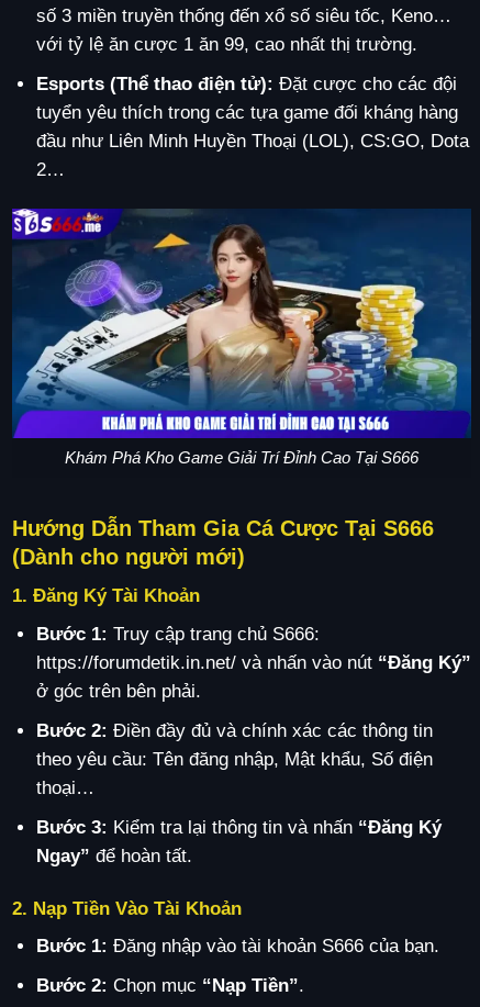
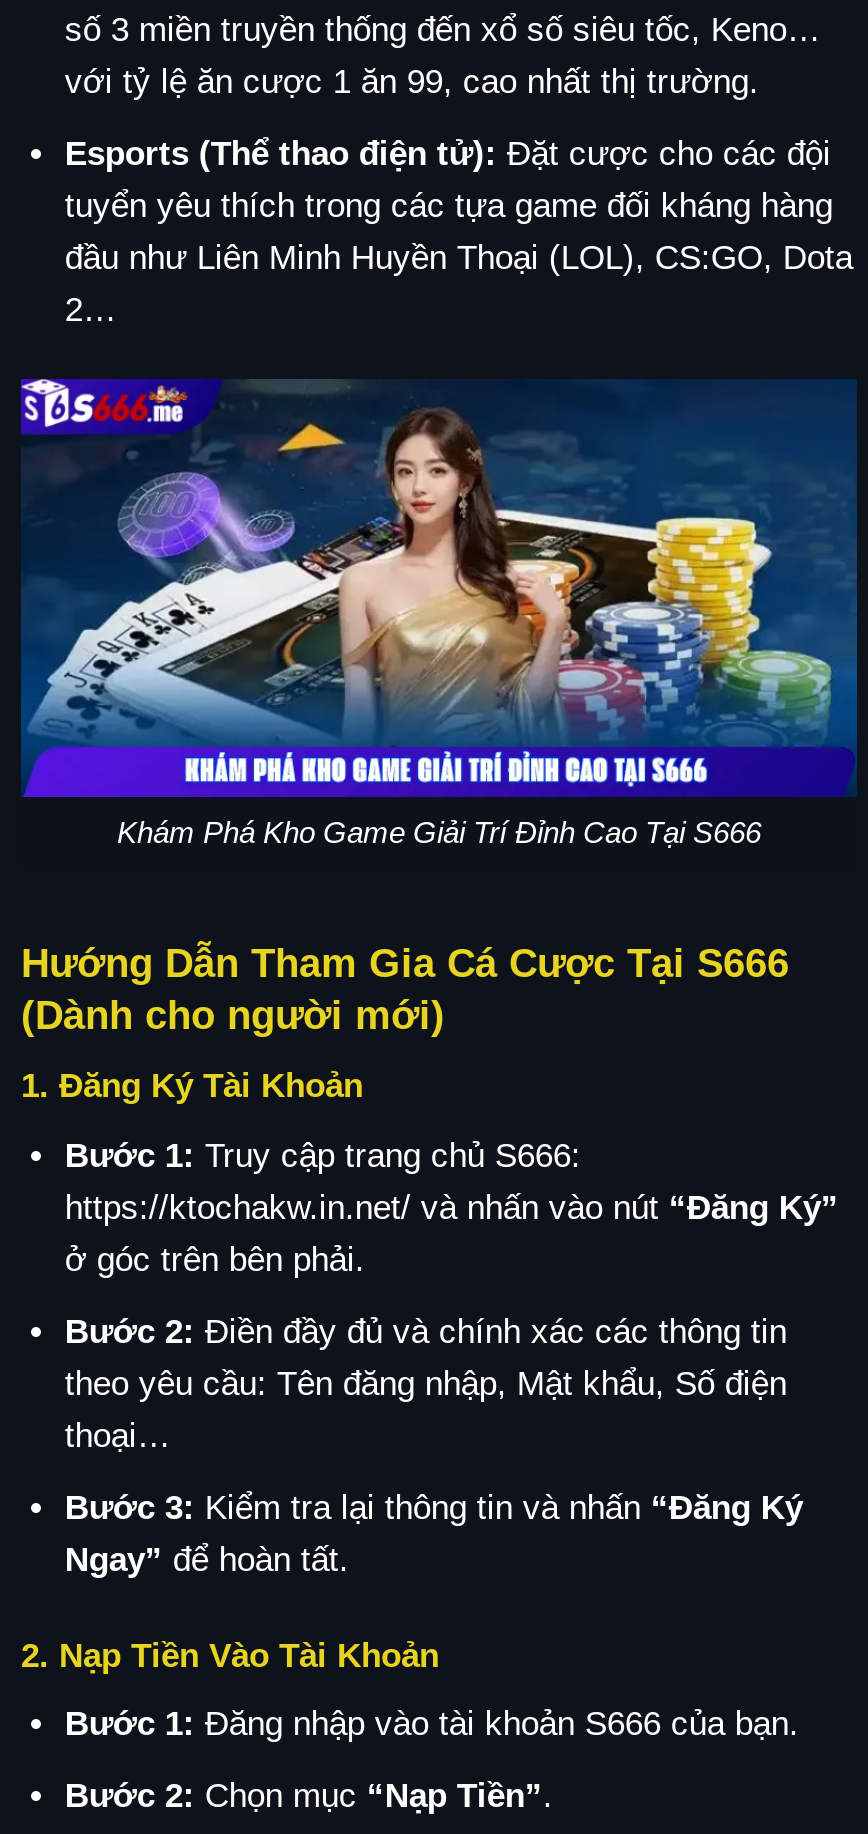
- https://forumdetik.in.net/ và nhấn vào nút “Đăng Ký”
+ https://ktochakw.in.net/ và nhấn vào nút “Đăng Ký”
